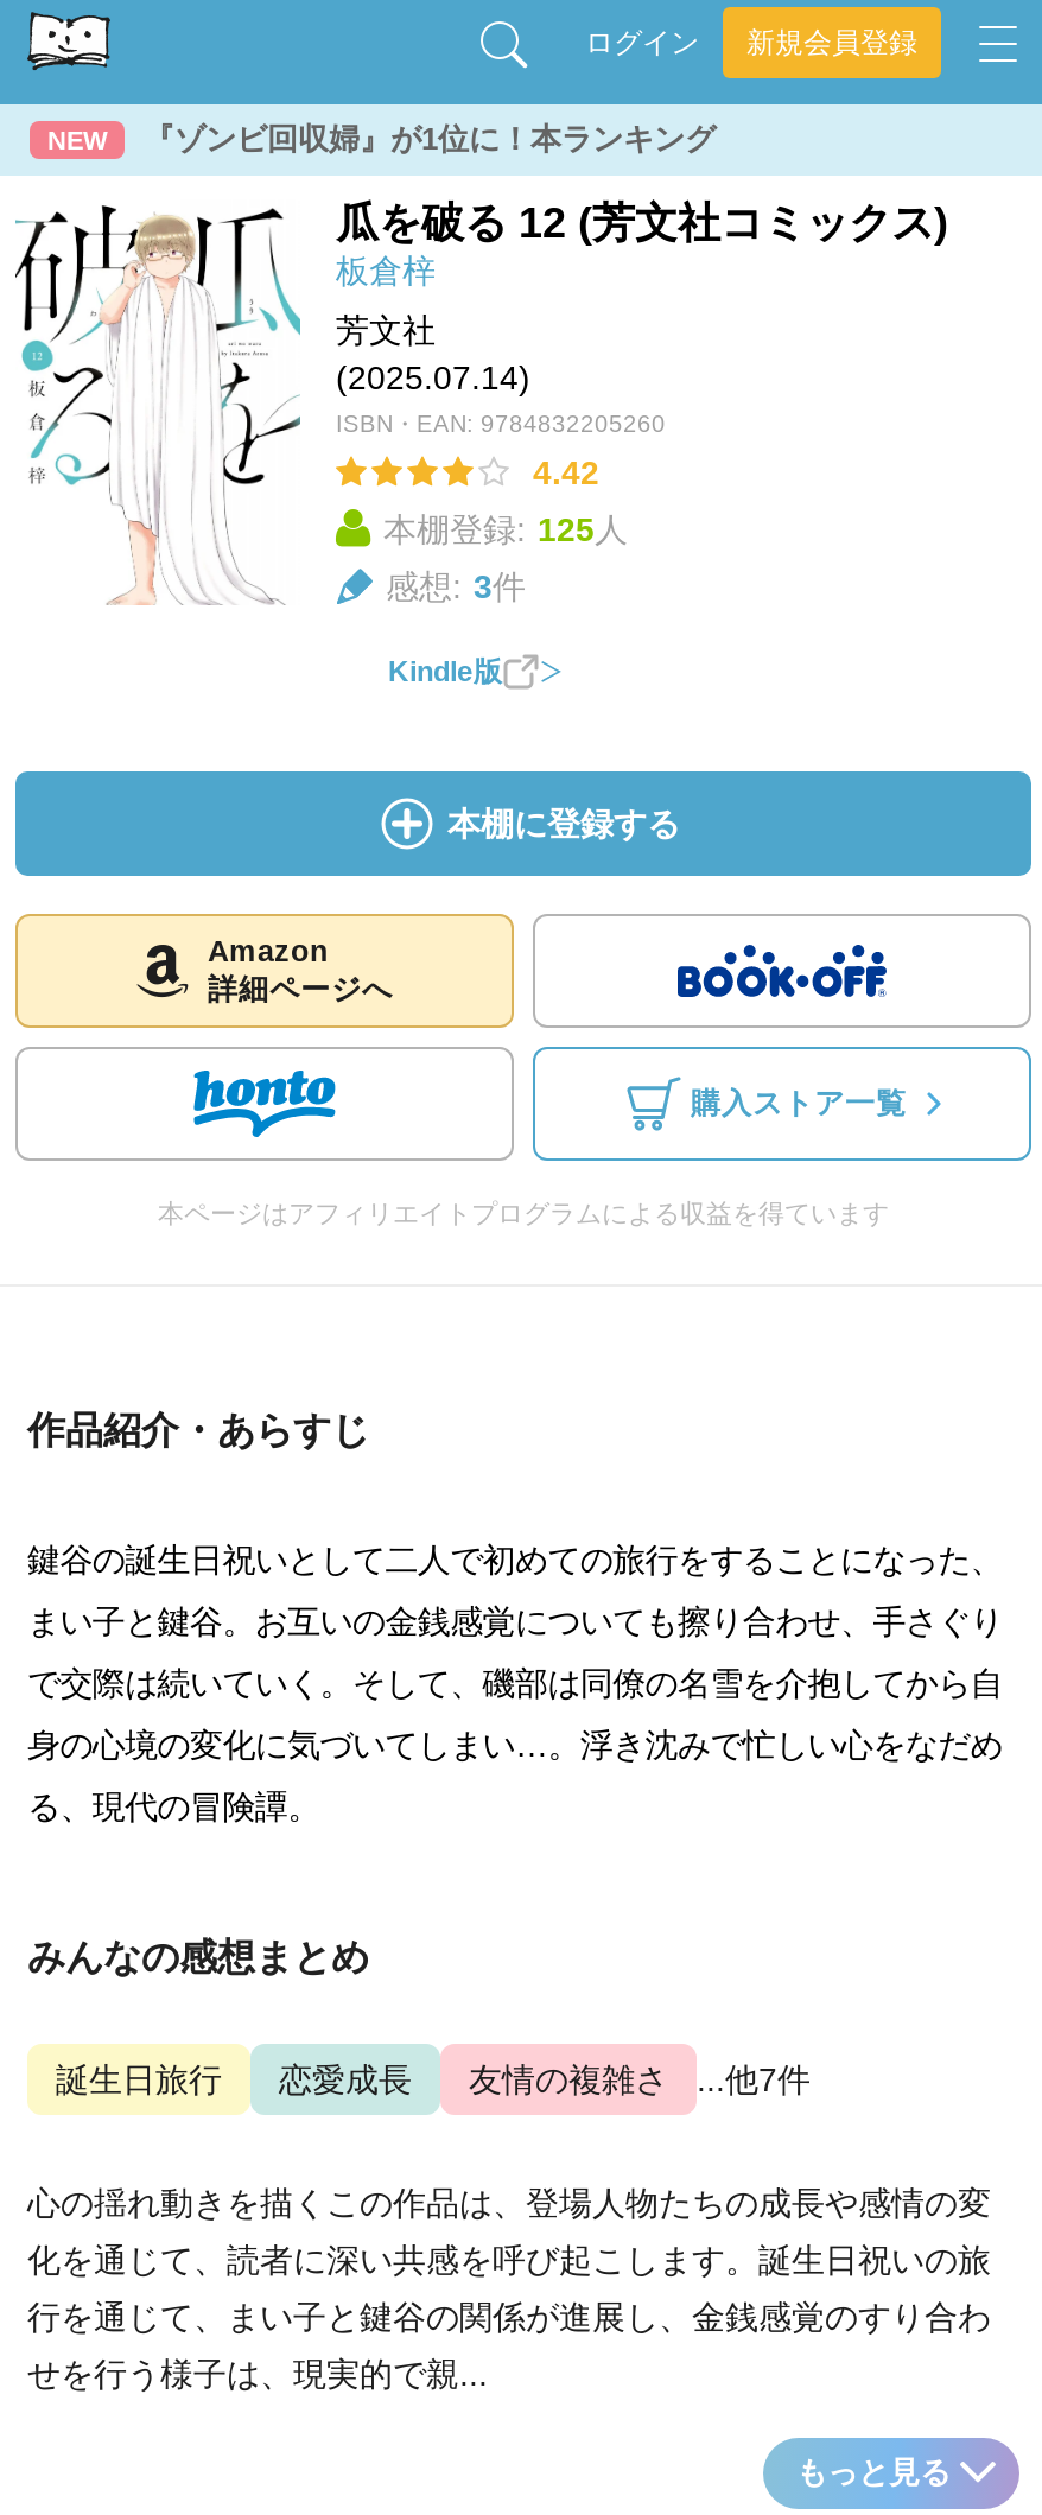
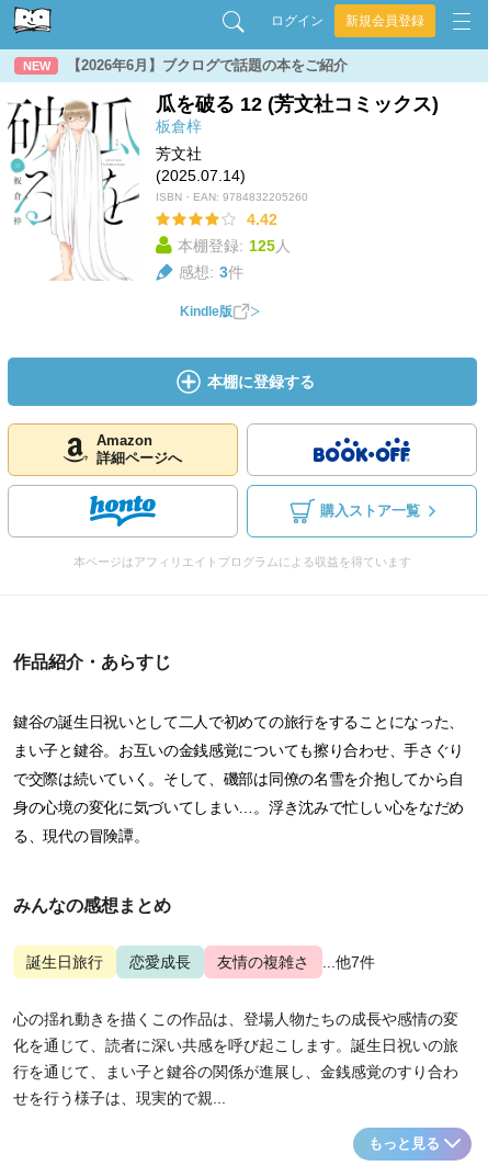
- 『ゾンビ回収婦』が1位に！本ランキング
+ 【2026年6月】ブクログで話題の本をご紹介
